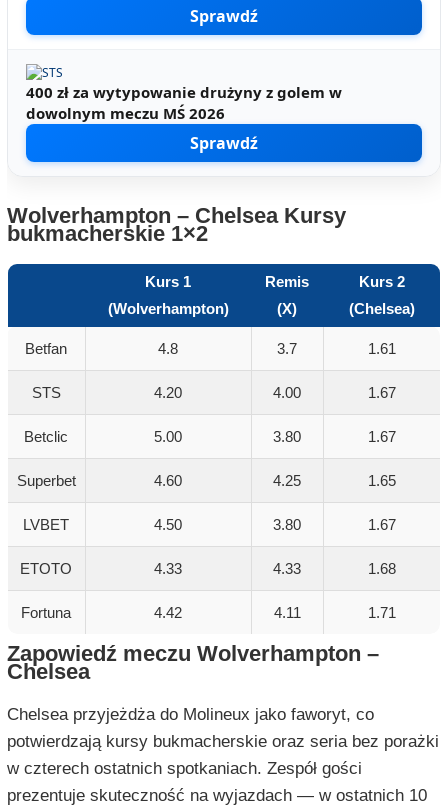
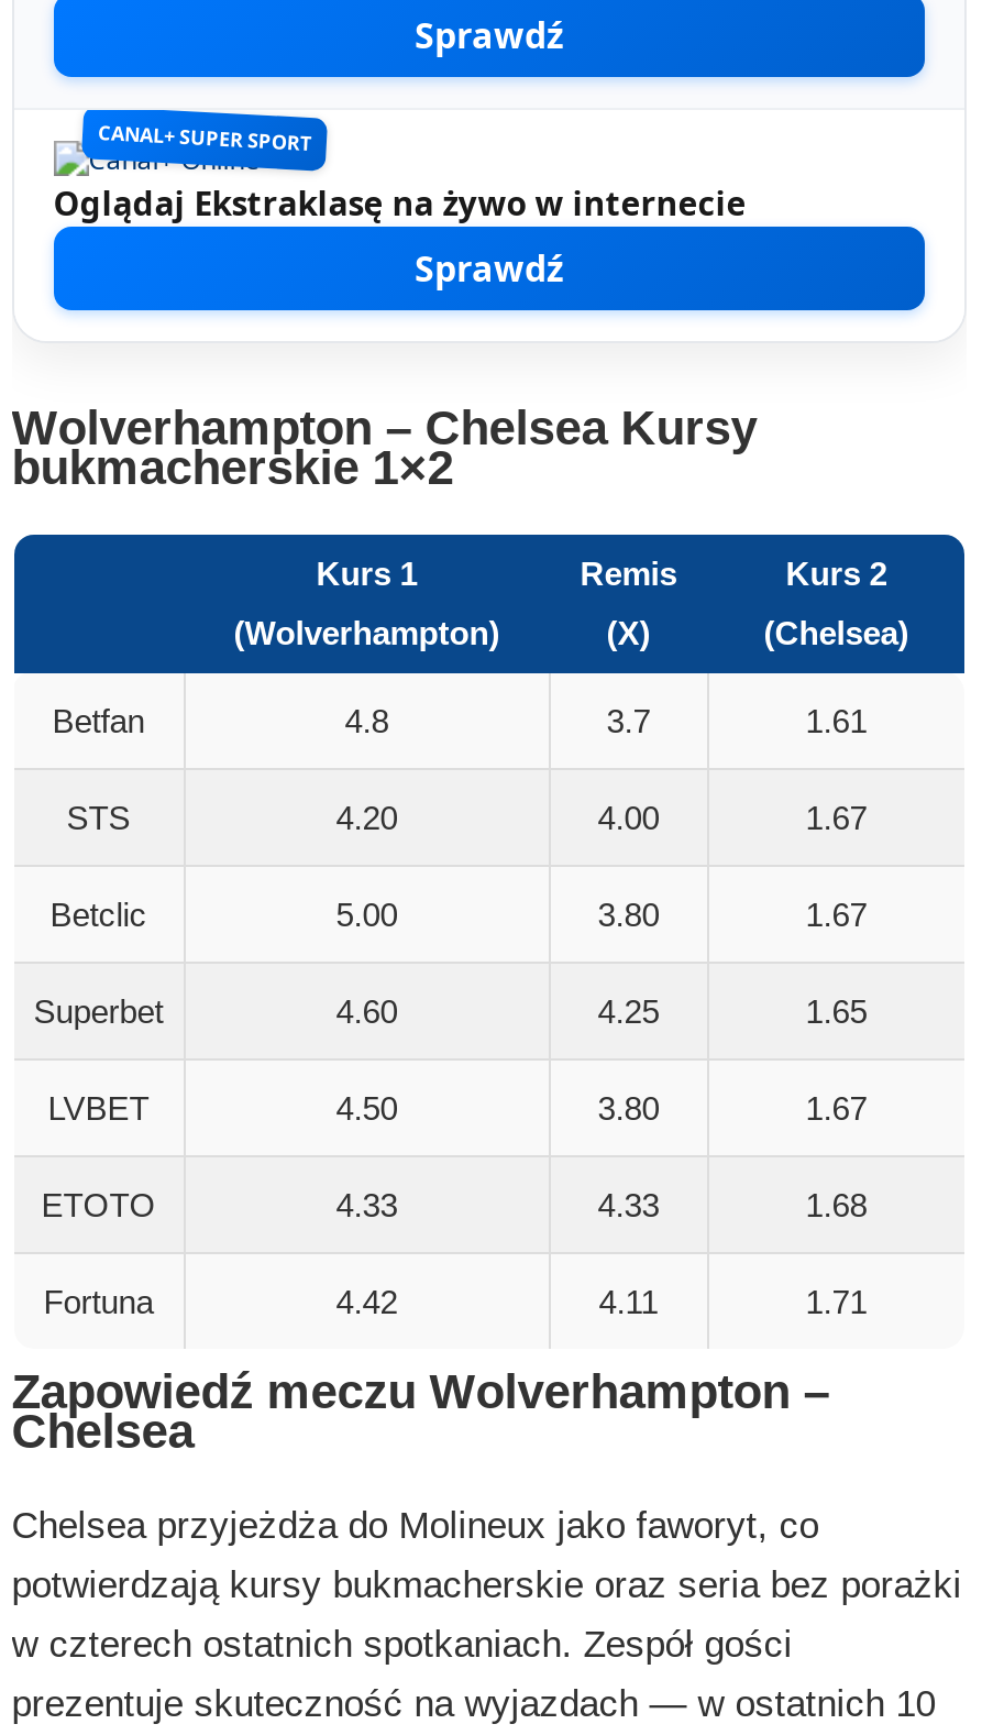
- 400 zł za wytypowanie drużyny z golem w
- dowolnym meczu MŚ 2026
+ CANAL+ SUPER SPORT
+ Oglądaj Ekstraklasę na żywo w internecie
